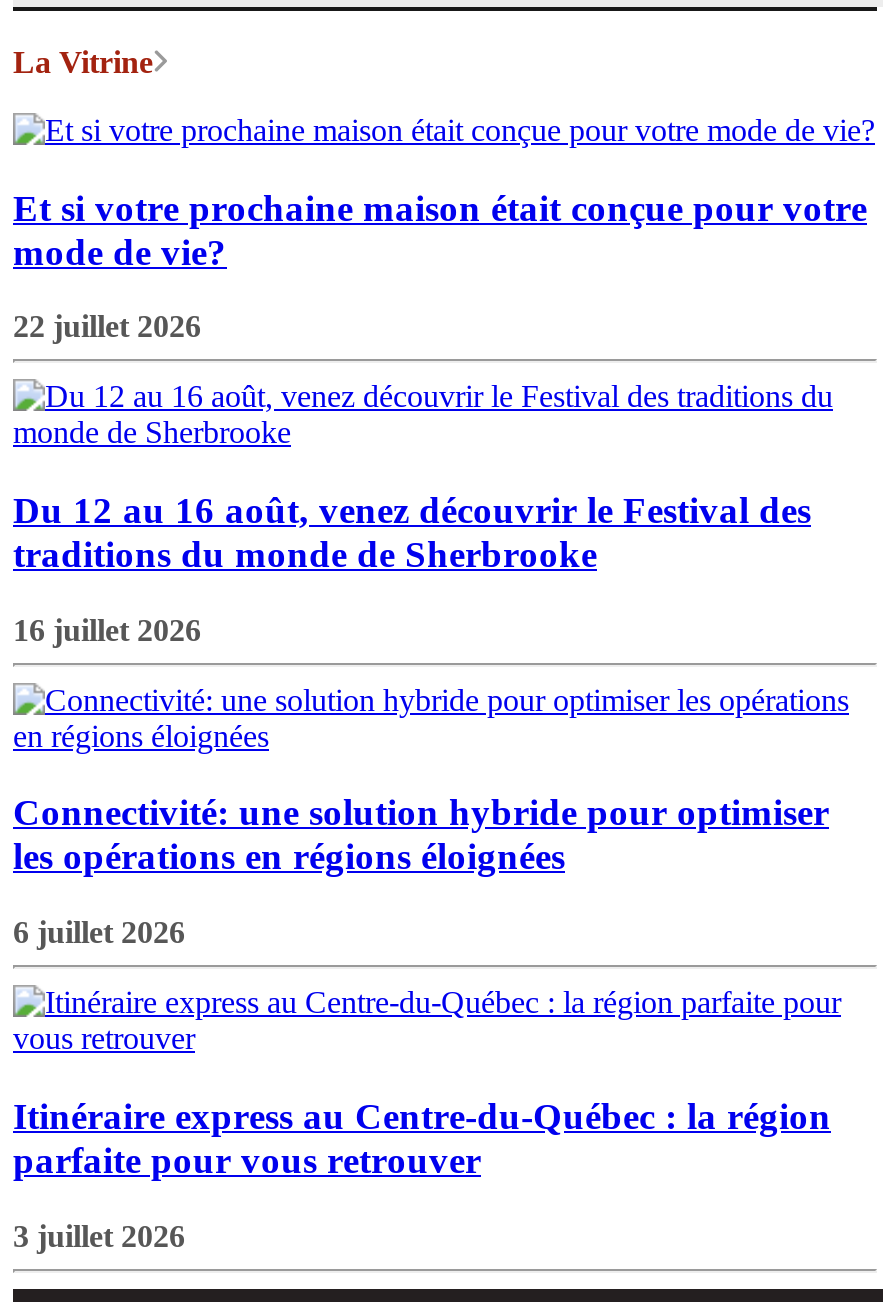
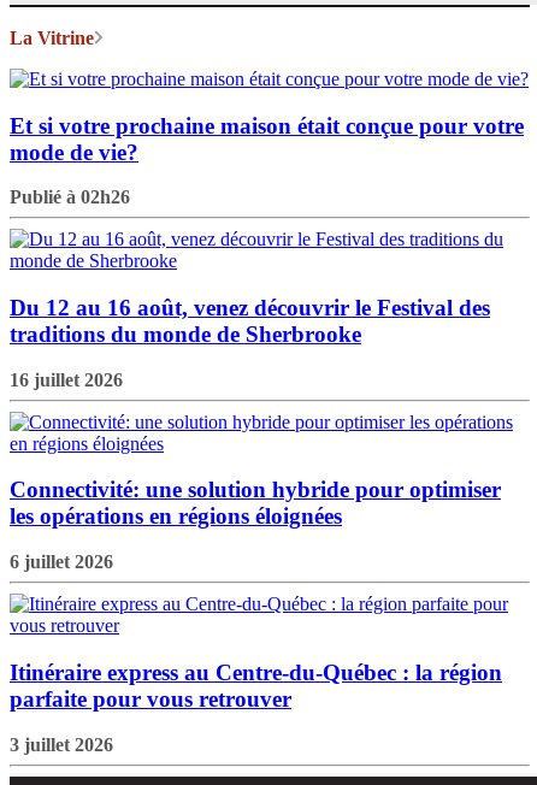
- 22 juillet 2026
+ Publié à 02h26
